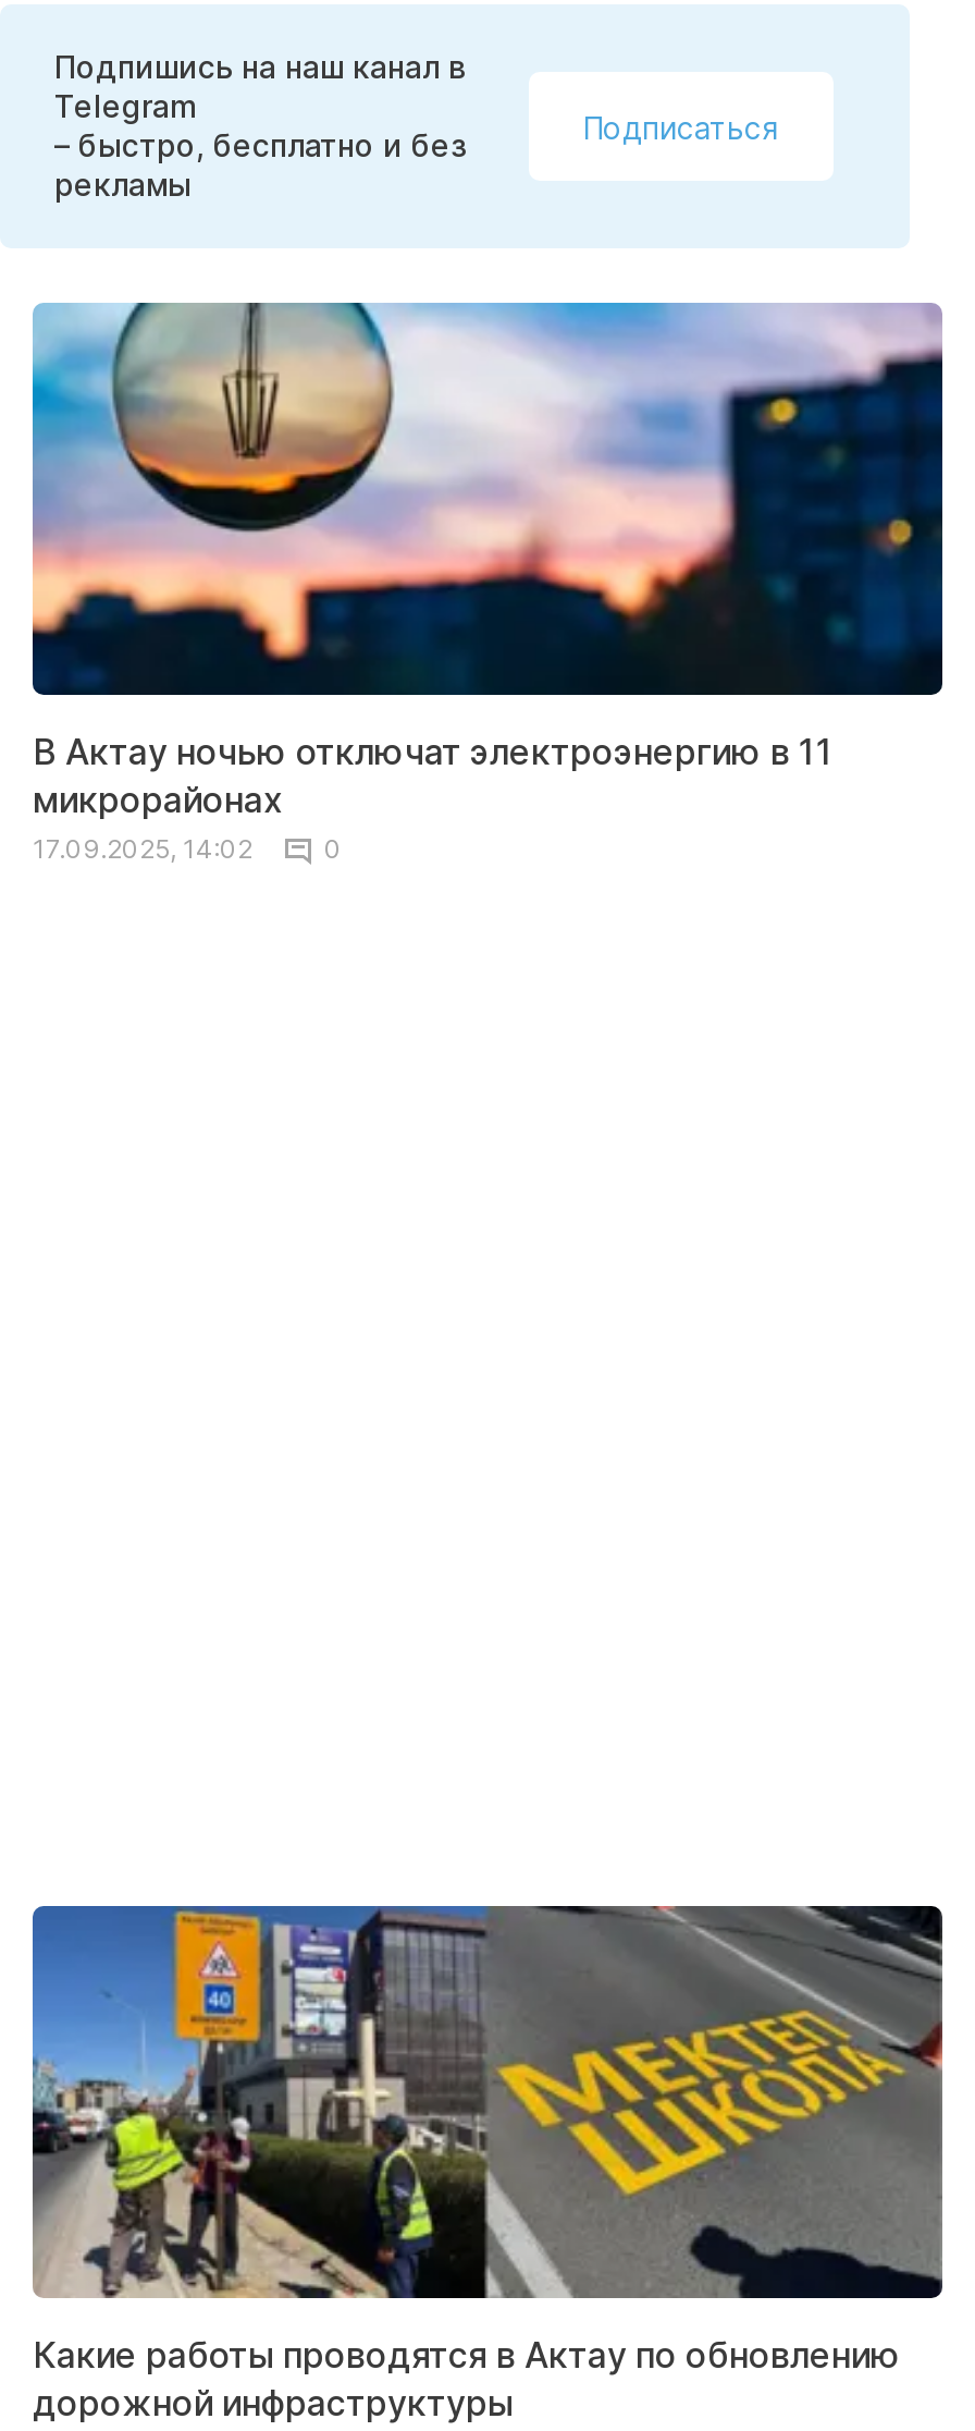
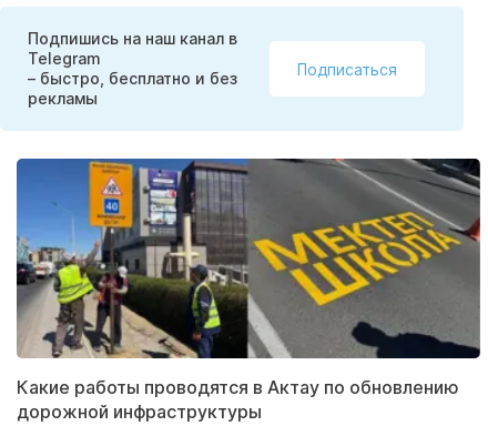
- [image]
- В Актау ночью отключат электроэнергию в 11
- микрорайонах
- 17.09.2025, 14:02
- 0
